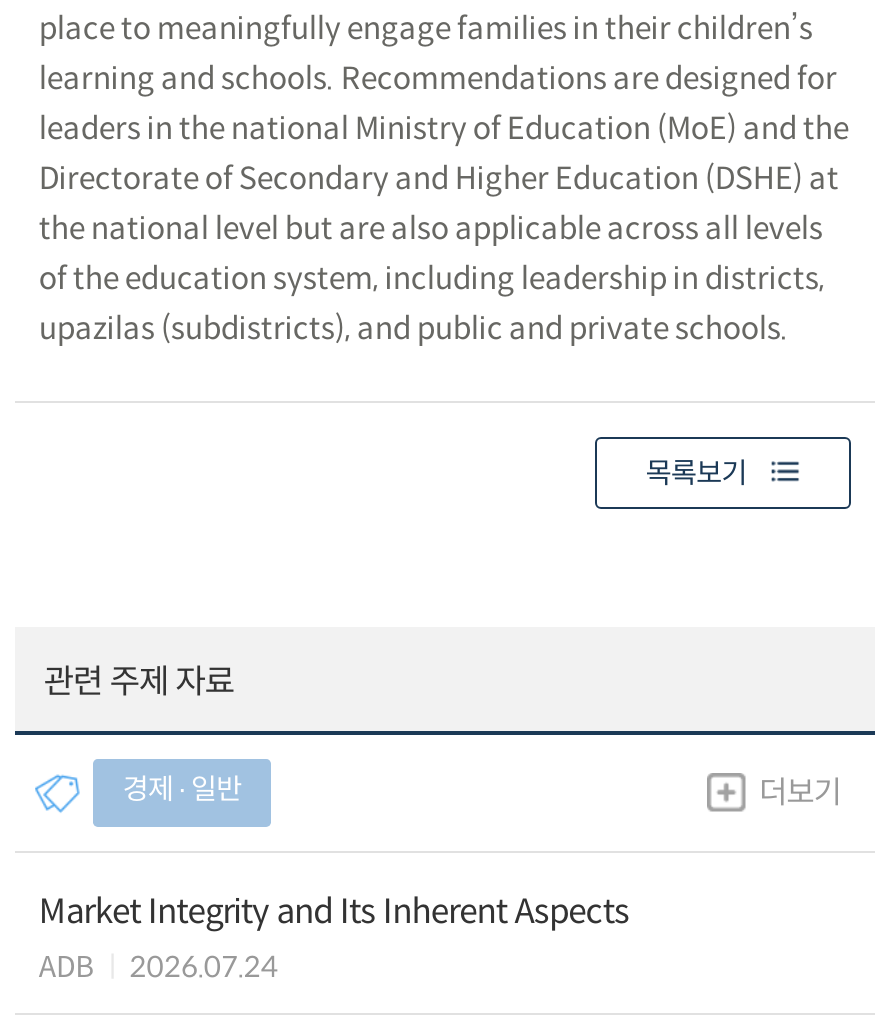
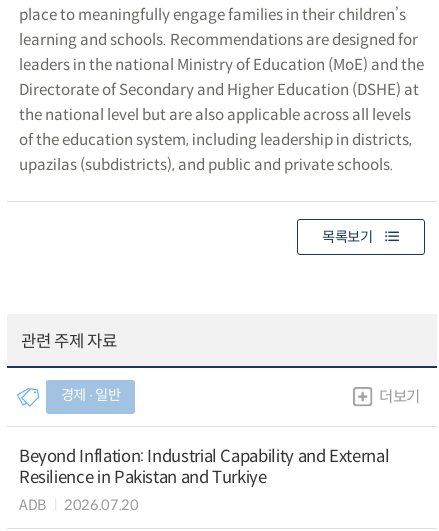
- Market Integrity and Its Inherent Aspects
+ Beyond Inflation: Industrial Capability and External
+ Resilience in Pakistan and Turkiye

- ADB 2026.07.24
+ ADB 2026.07.20
